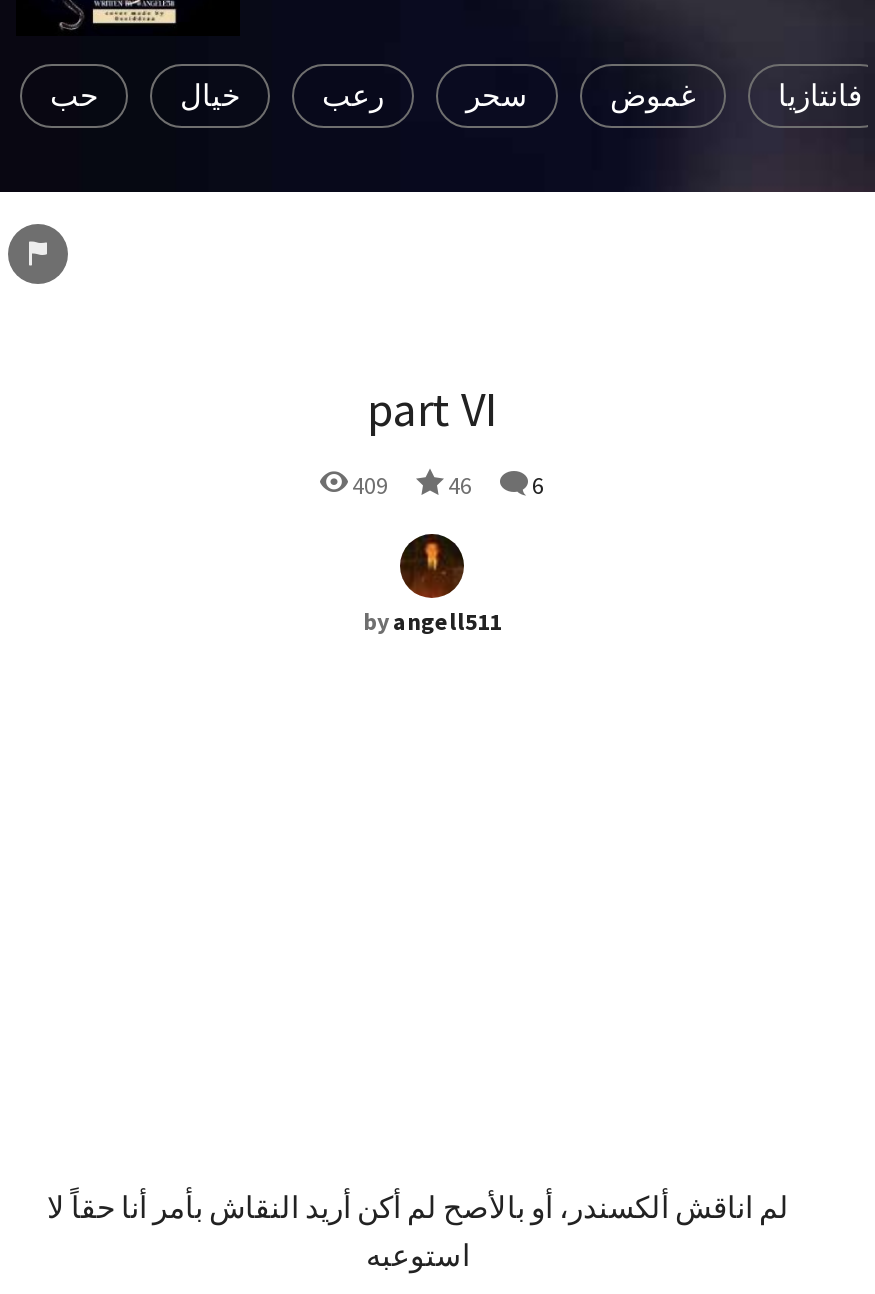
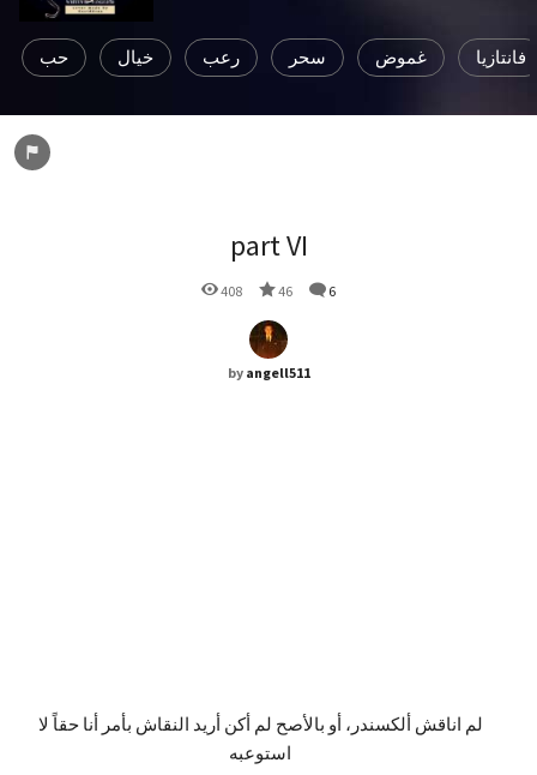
- 409 46 6
+ 408 46 6
